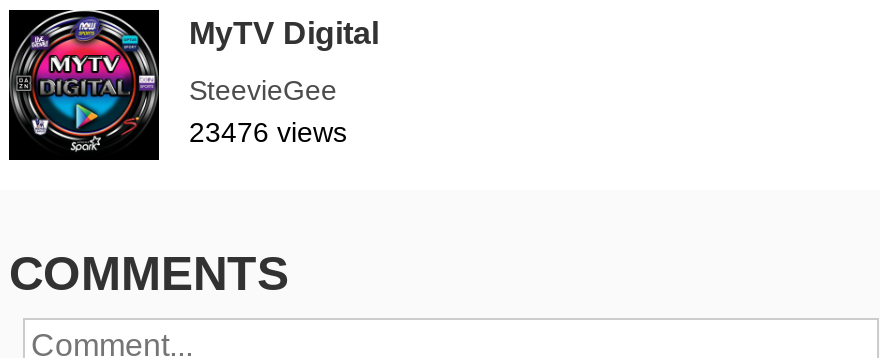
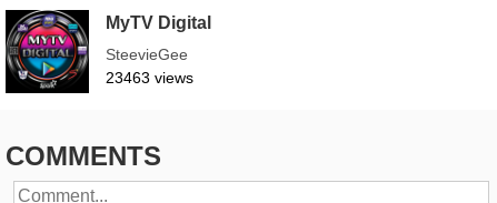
- 23476 views
+ 23463 views
